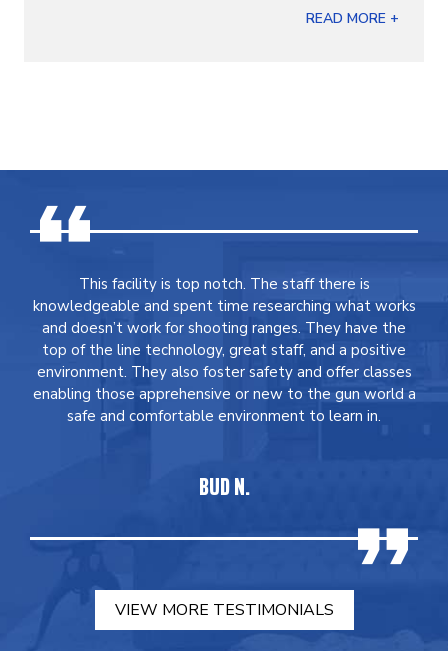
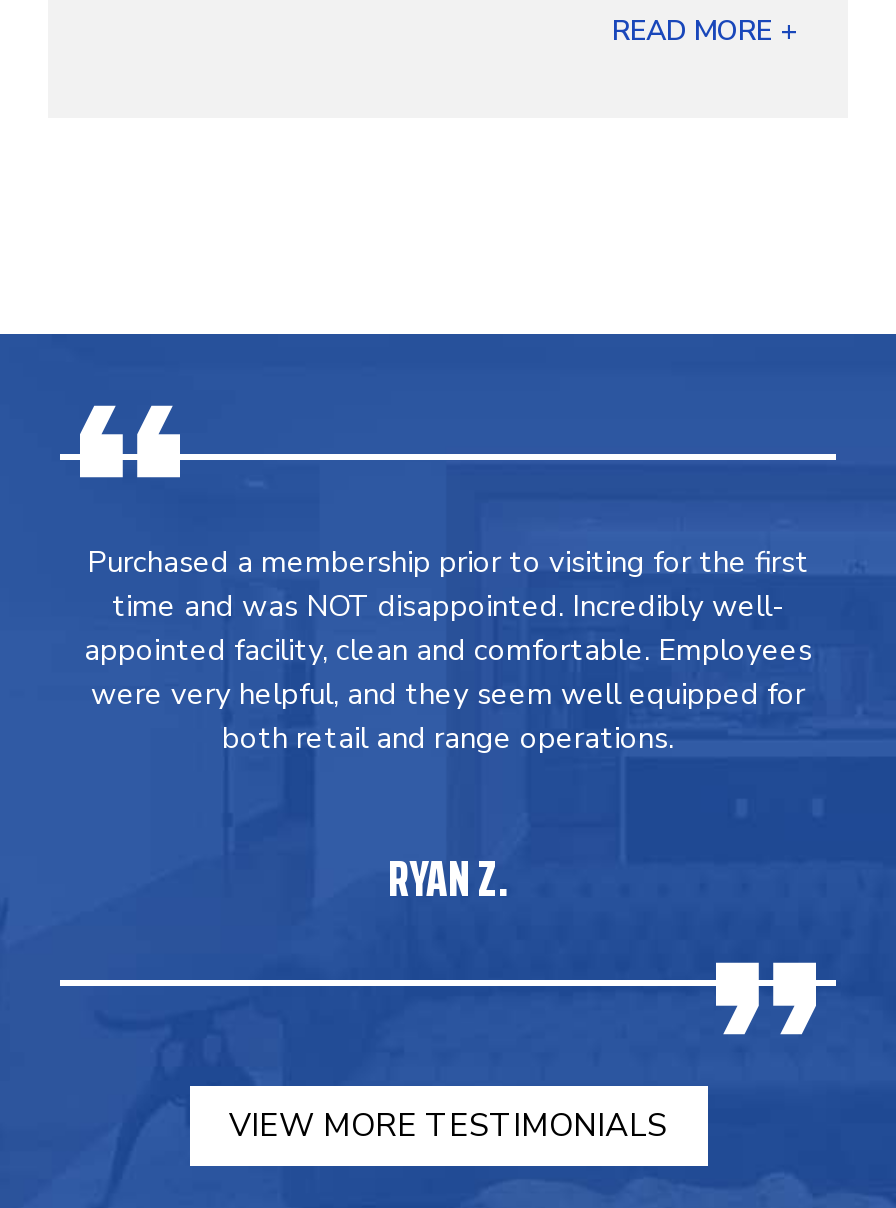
- This facility is top notch. The staff there is
- knowledgeable and spent time researching what works
- and doesn’t work for shooting ranges. They have the
- top of the line technology, great staff, and a positive
- environment. They also foster safety and offer classes
- enabling those apprehensive or new to the gun world a
- safe and comfortable environment to learn in.
+ Purchased a membership prior to visiting for the first
+ time and was NOT disappointed. Incredibly well-
+ appointed facility, clean and comfortable. Employees
+ were very helpful, and they seem well equipped for
+ both retail and range operations.

- BUD N.
+ RYAN Z.
